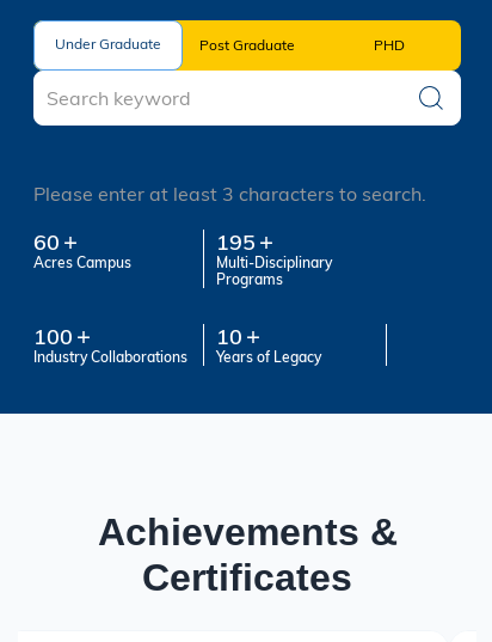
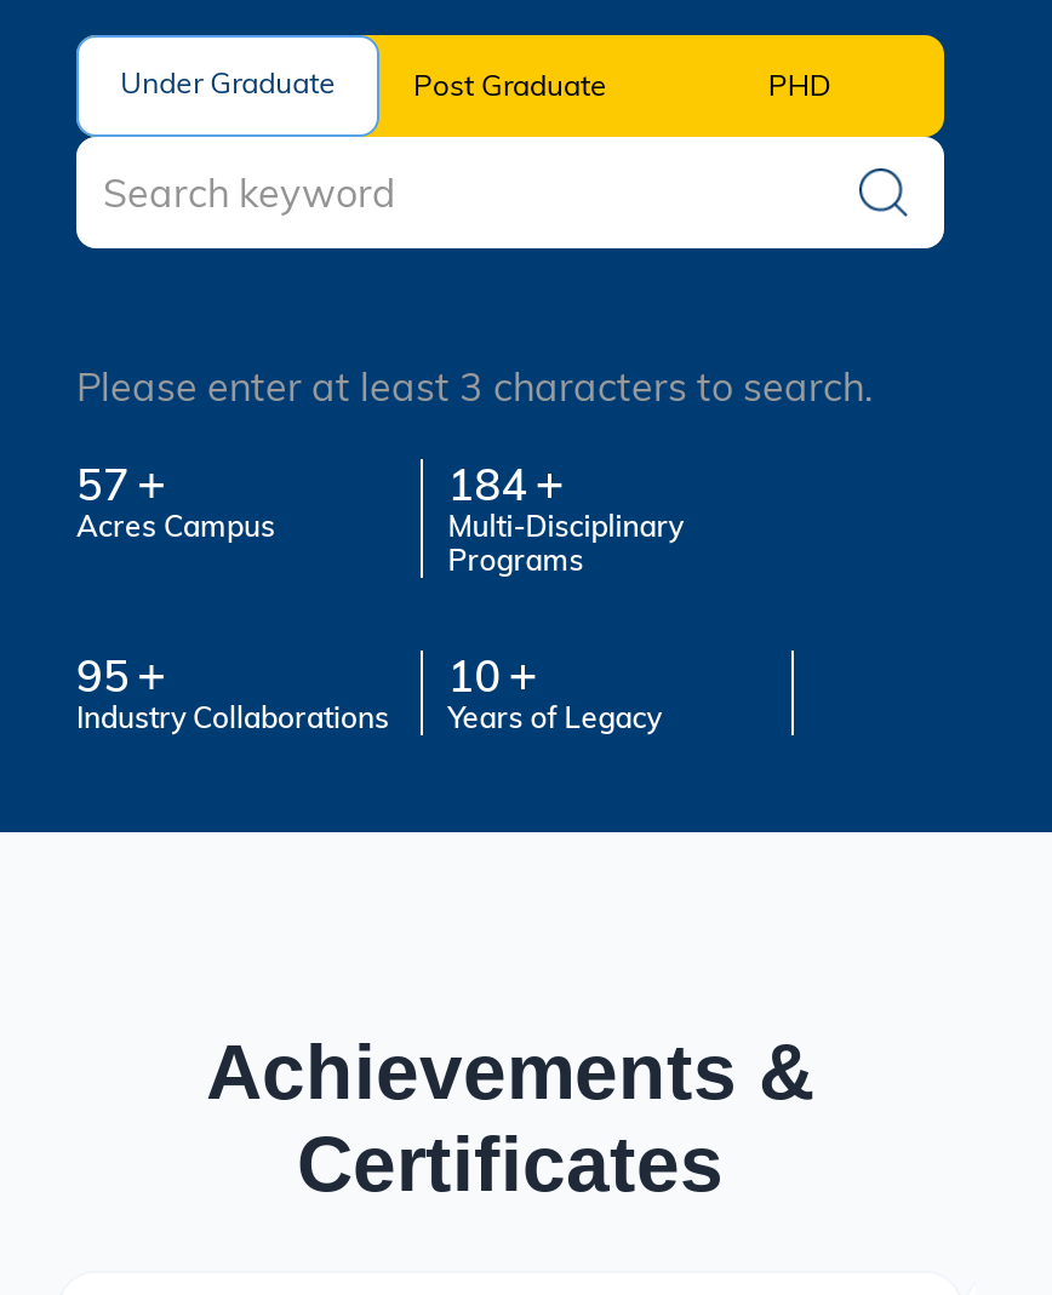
- 60
+ 57

- 195
+ 184

- 100
+ 95
